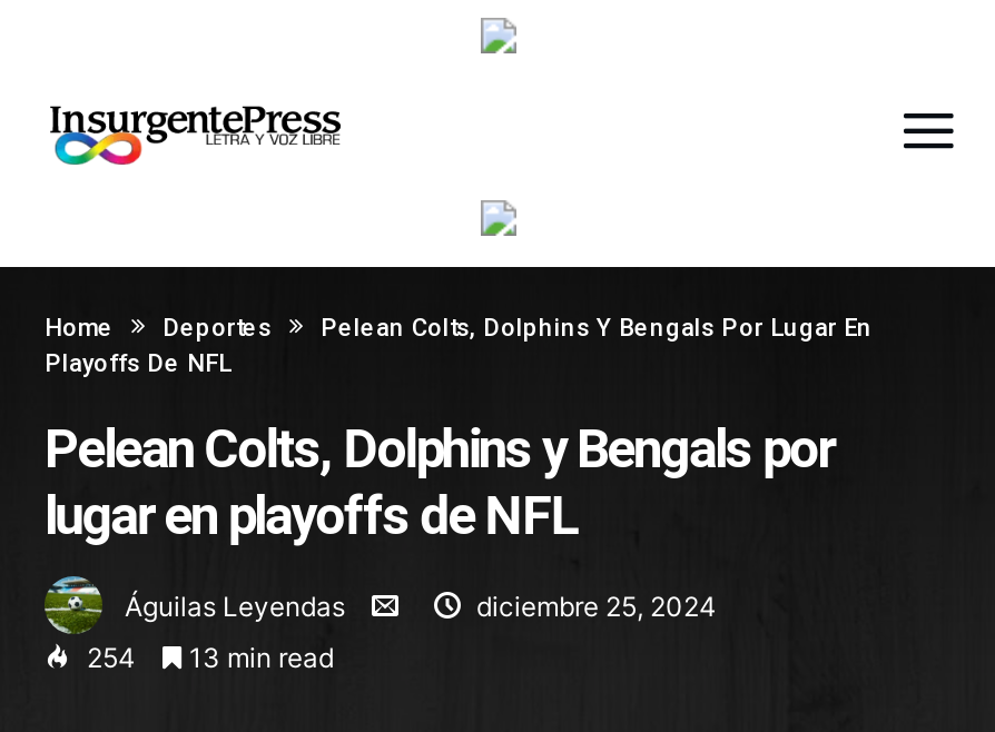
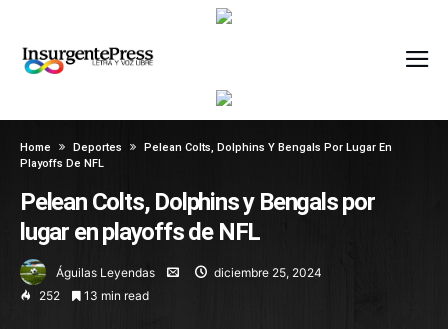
- 254 13 min read
+ 252 13 min read
